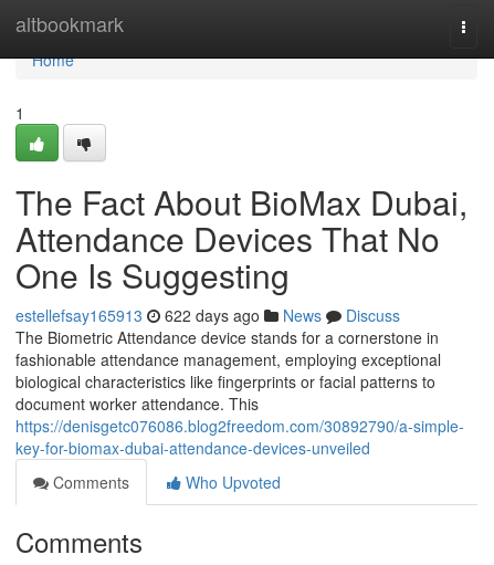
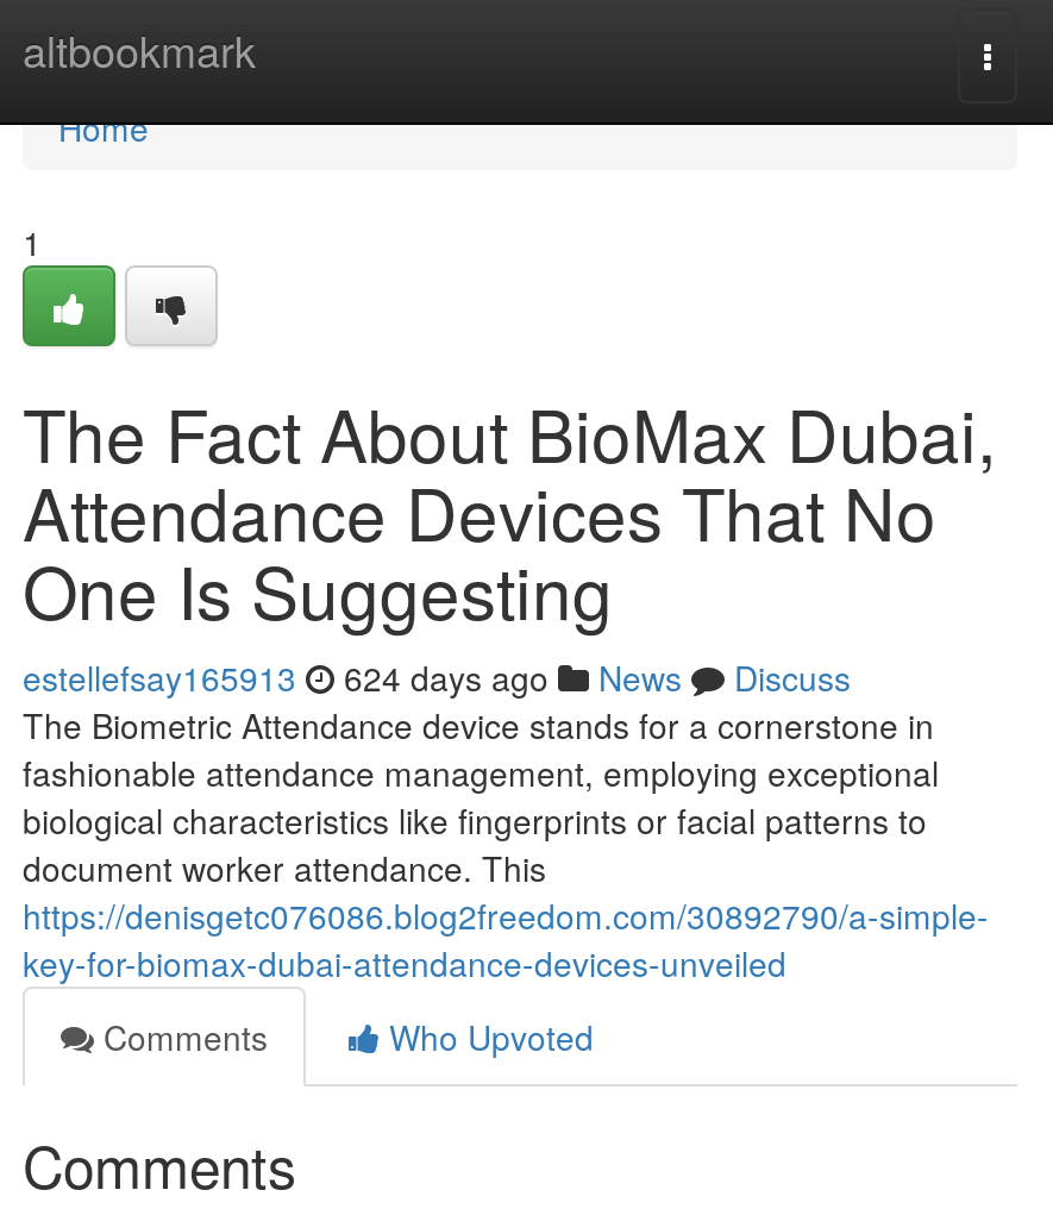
- estellefsay165913 622 days ago News Discuss
+ estellefsay165913 624 days ago News Discuss
